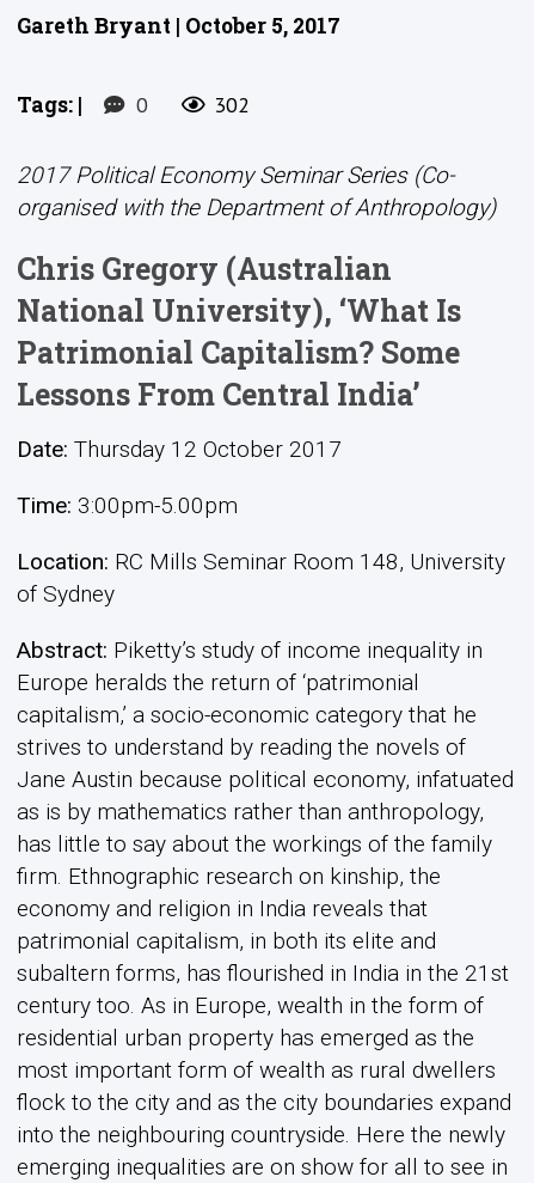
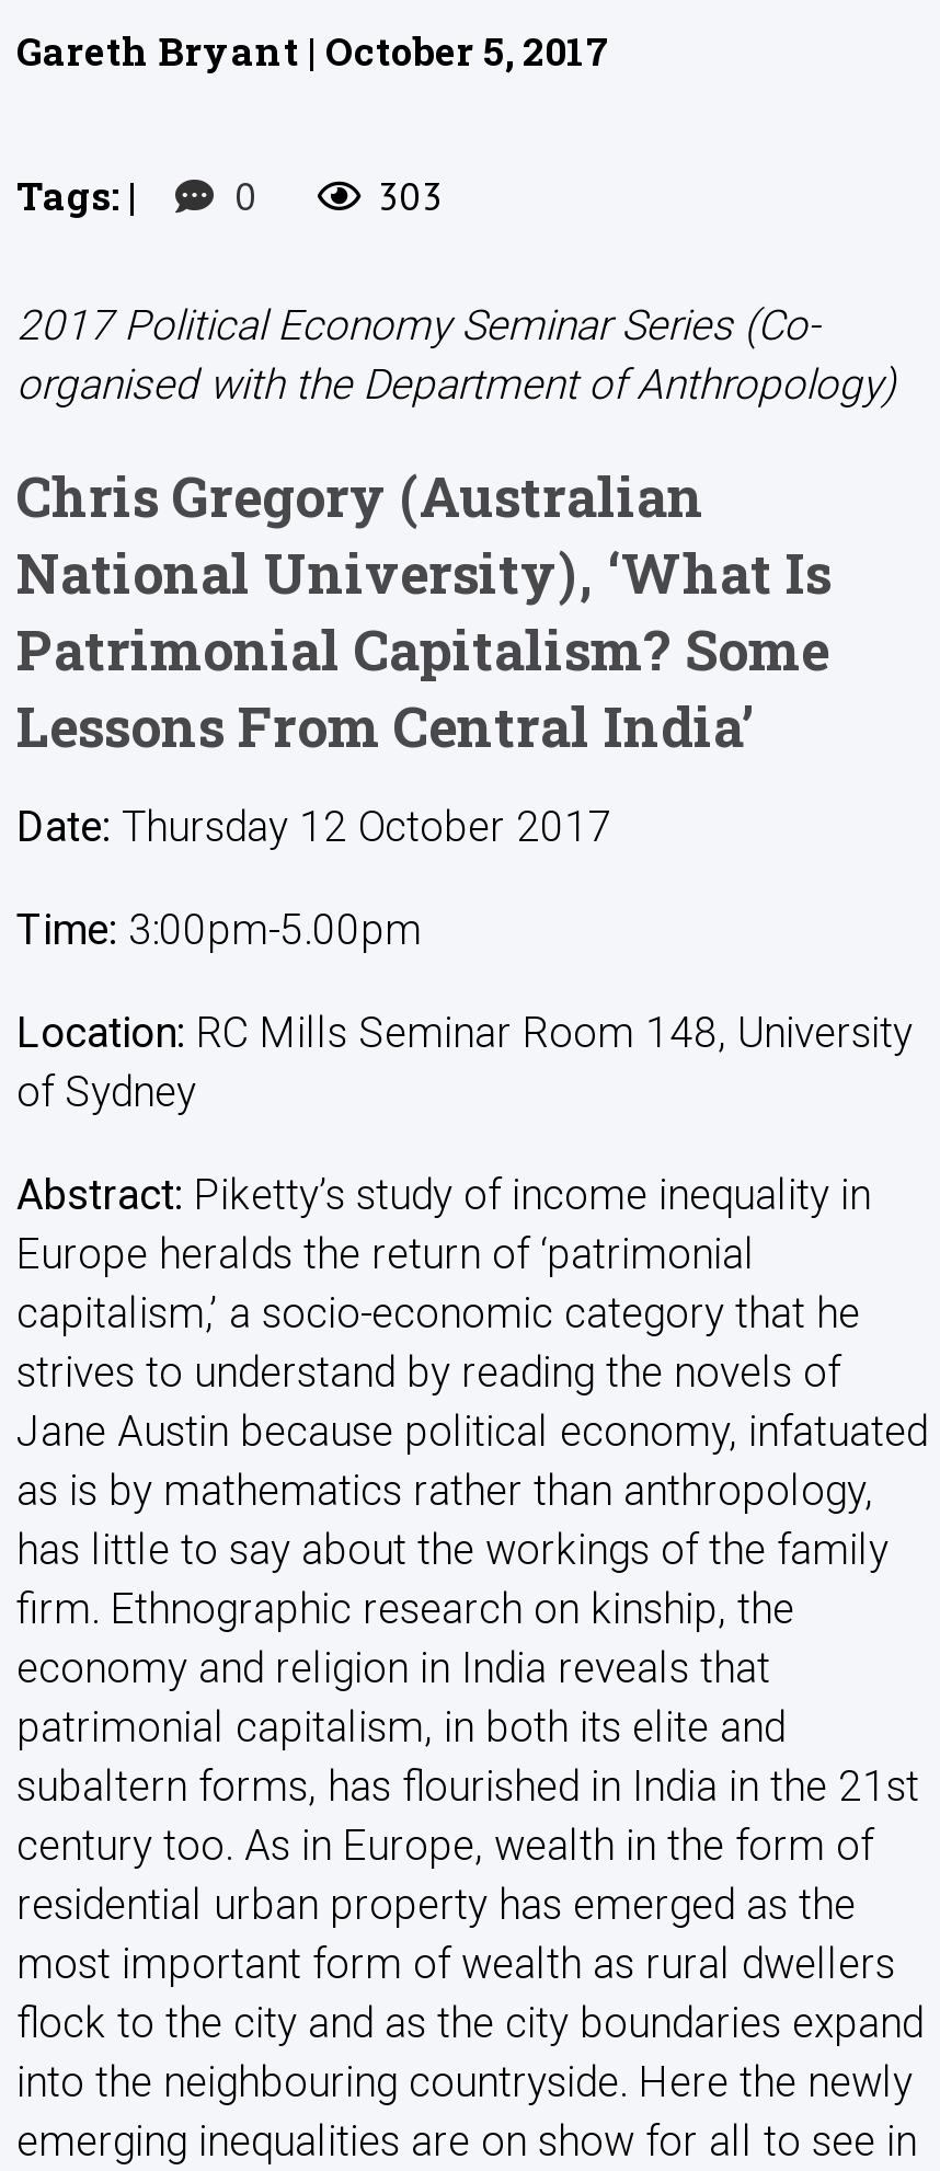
- 302
+ 303
